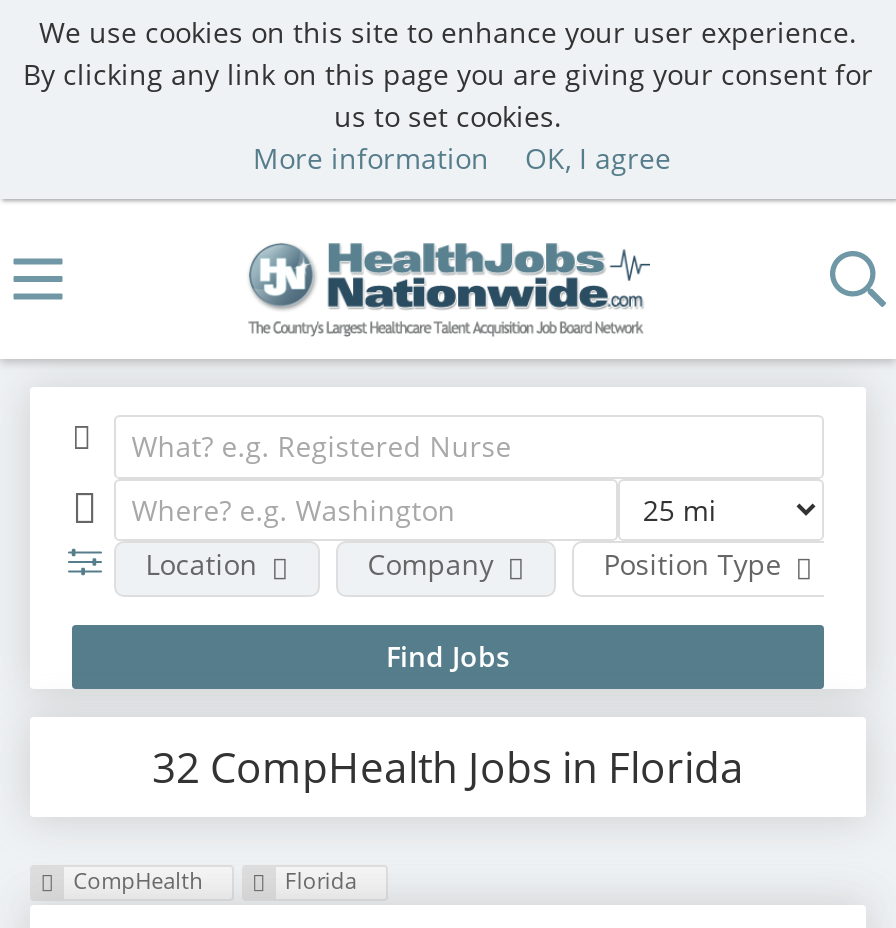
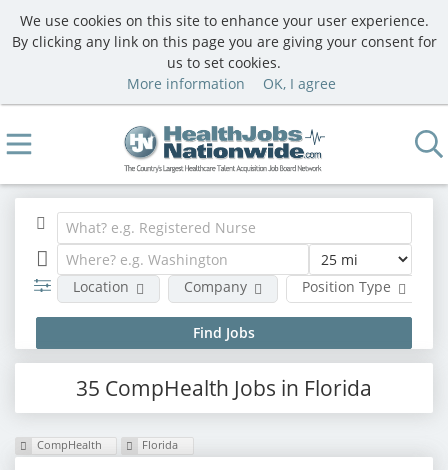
- 32 CompHealth Jobs in Florida
+ 35 CompHealth Jobs in Florida
